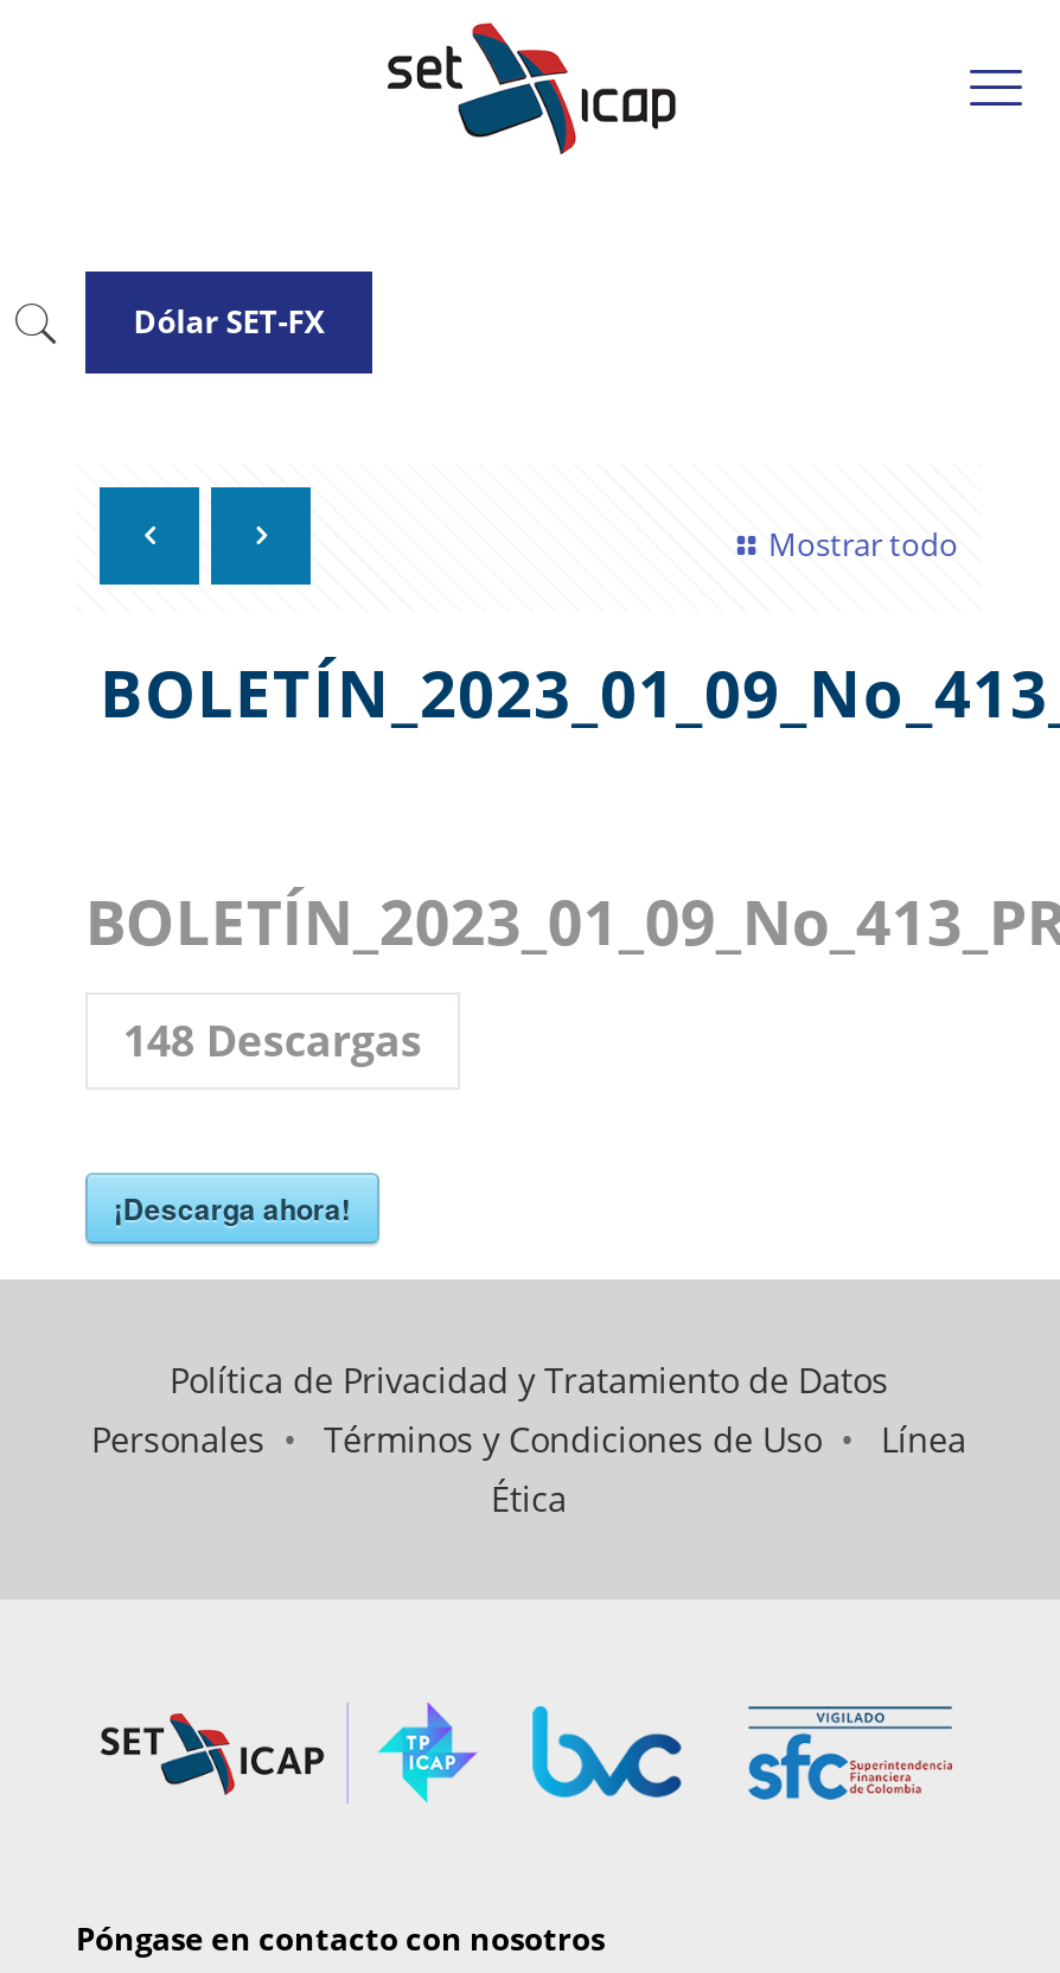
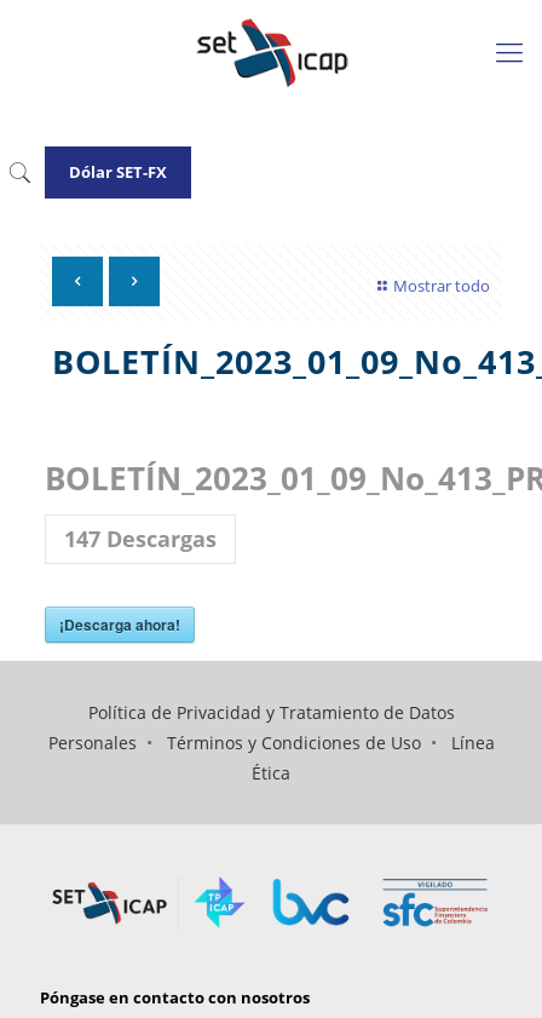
- 148 Descargas
+ 147 Descargas
